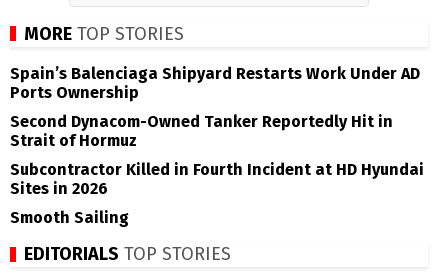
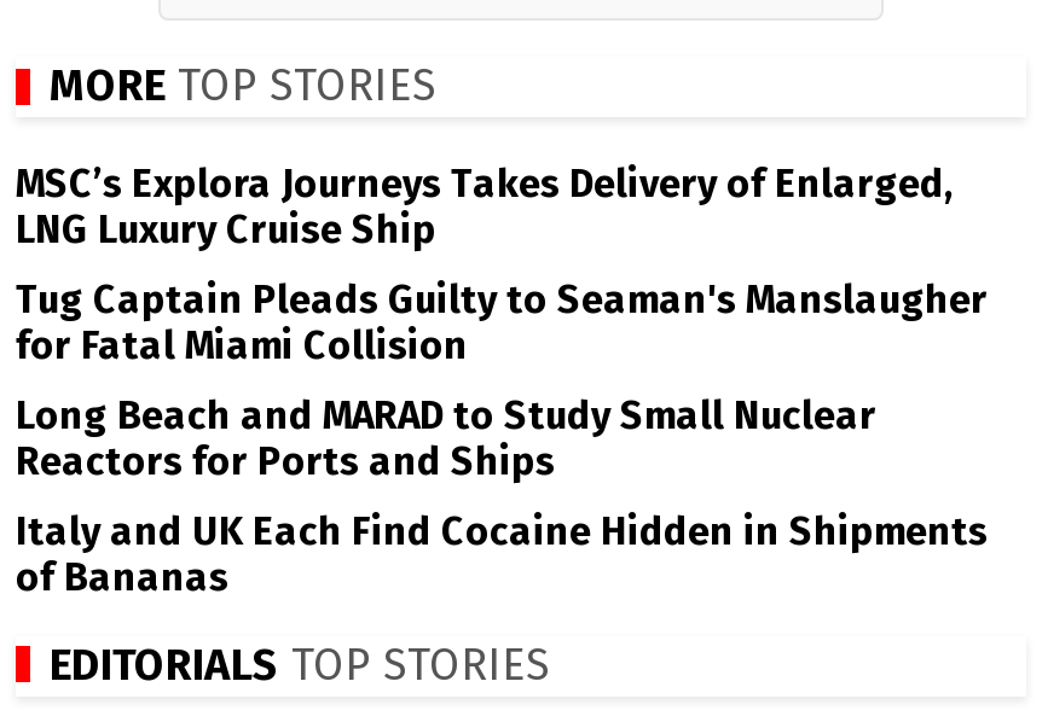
- Spain’s Balenciaga Shipyard Restarts Work Under AD
- Ports Ownership
+ MSC’s Explora Journeys Takes Delivery of Enlarged,
+ LNG Luxury Cruise Ship

- Second Dynacom-Owned Tanker Reportedly Hit in
- Strait of Hormuz
+ Tug Captain Pleads Guilty to Seaman's Manslaugher
+ for Fatal Miami Collision

- Subcontractor Killed in Fourth Incident at HD Hyundai
- Sites in 2026
+ Long Beach and MARAD to Study Small Nuclear
+ Reactors for Ports and Ships

- Smooth Sailing
+ Italy and UK Each Find Cocaine Hidden in Shipments
+ of Bananas
